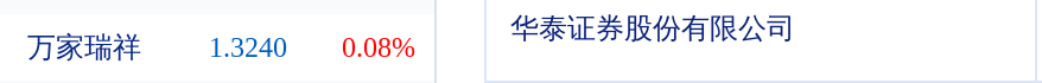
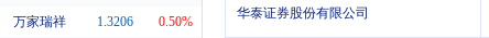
- 1.3240
+ 1.3206

- 0.08%
+ 0.50%
